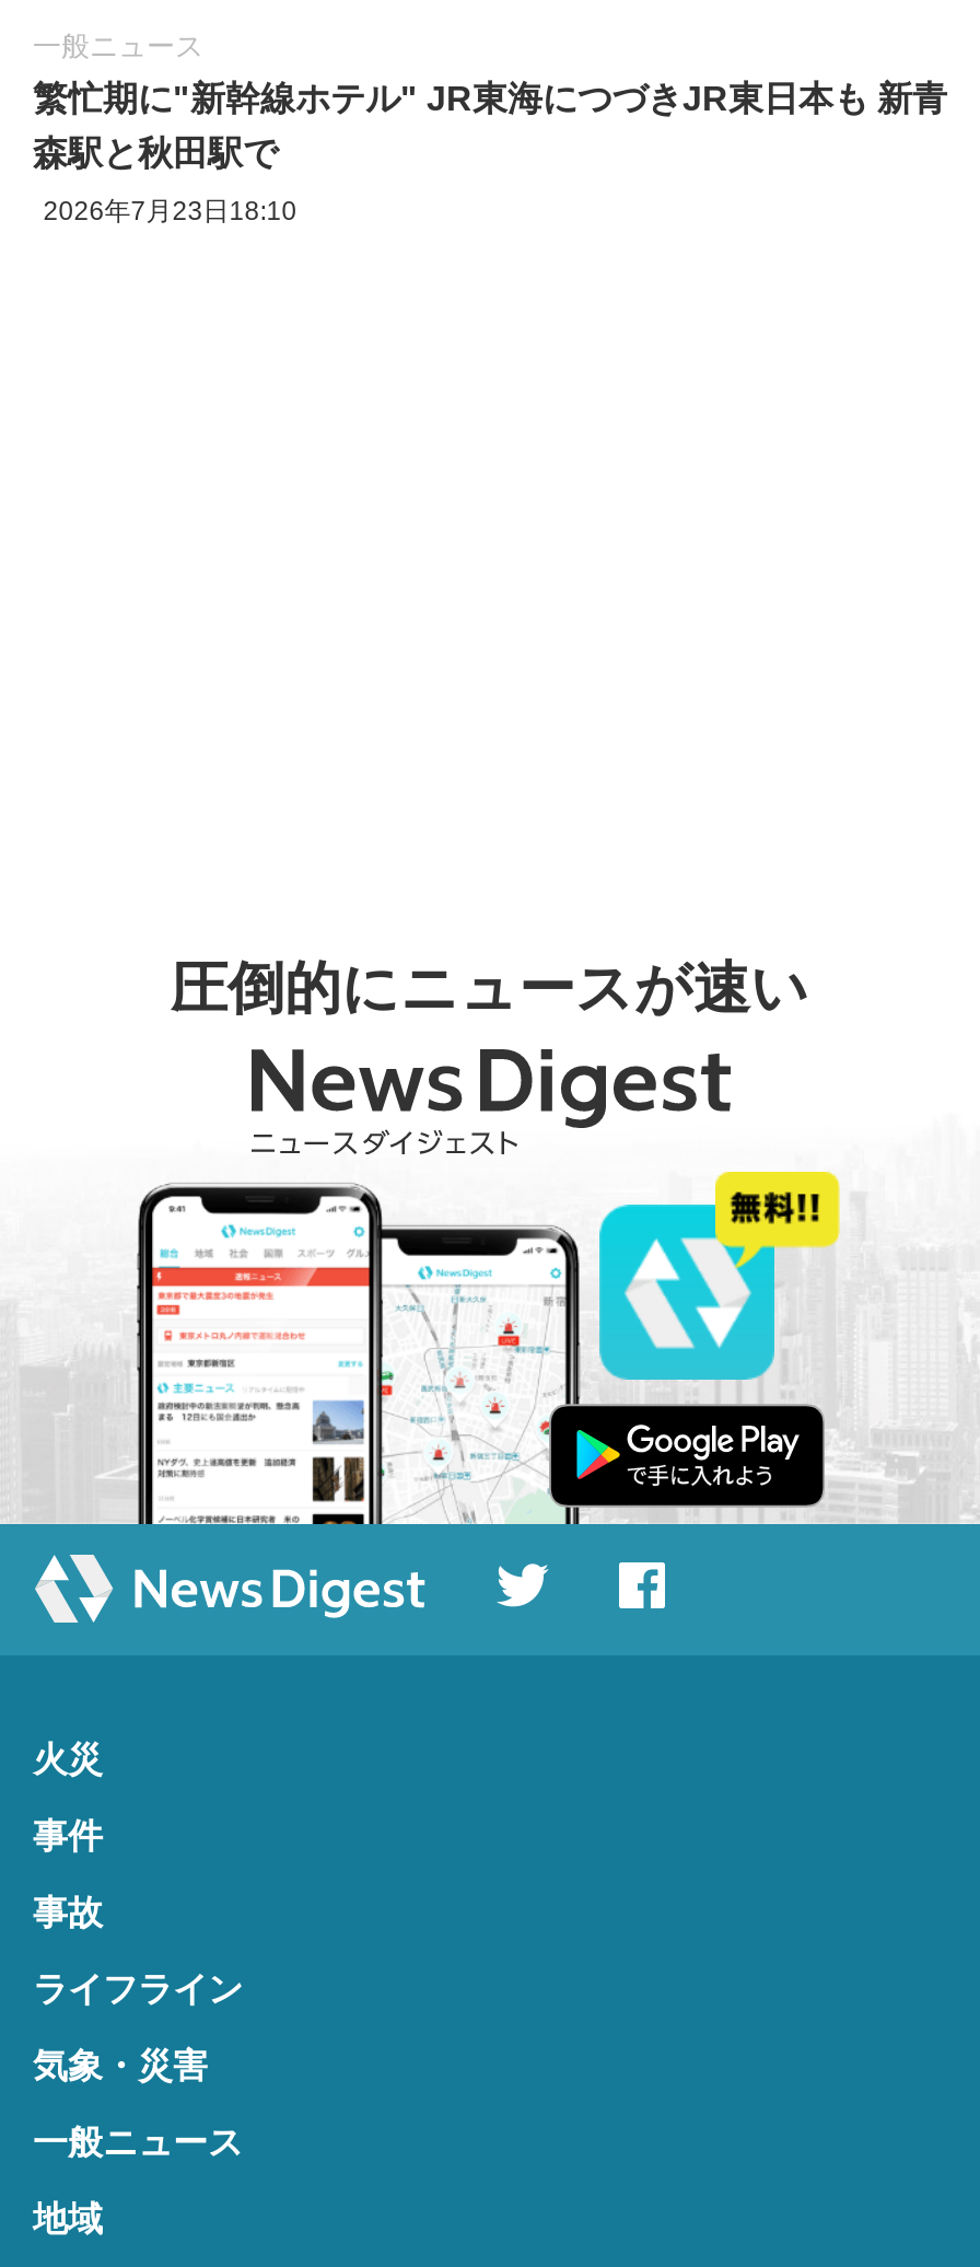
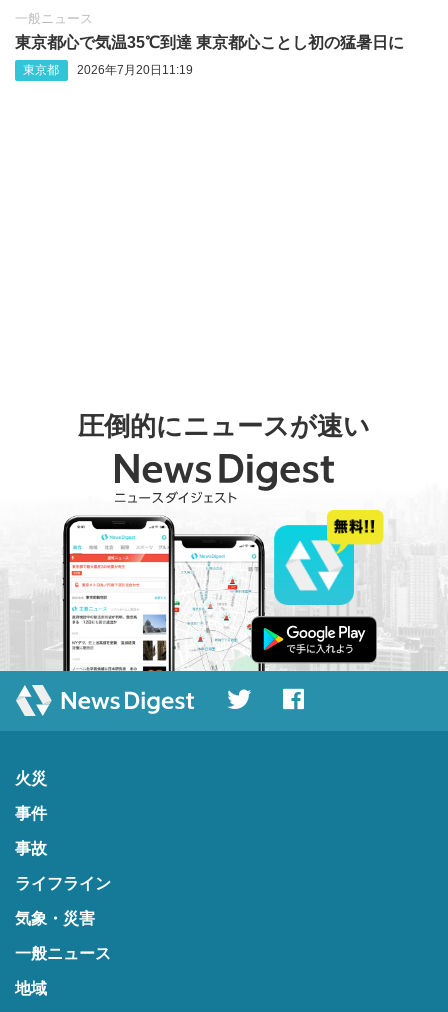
- 繁忙期に"新幹線ホテル" JR東海につづきJR東日本も 新青
- 森駅と秋田駅で
- 2026年7月23日18:10
+ 東京都心で気温35℃到達 東京都心ことし初の猛暑日に
+ 東京都
+ 2026年7月20日11:19
